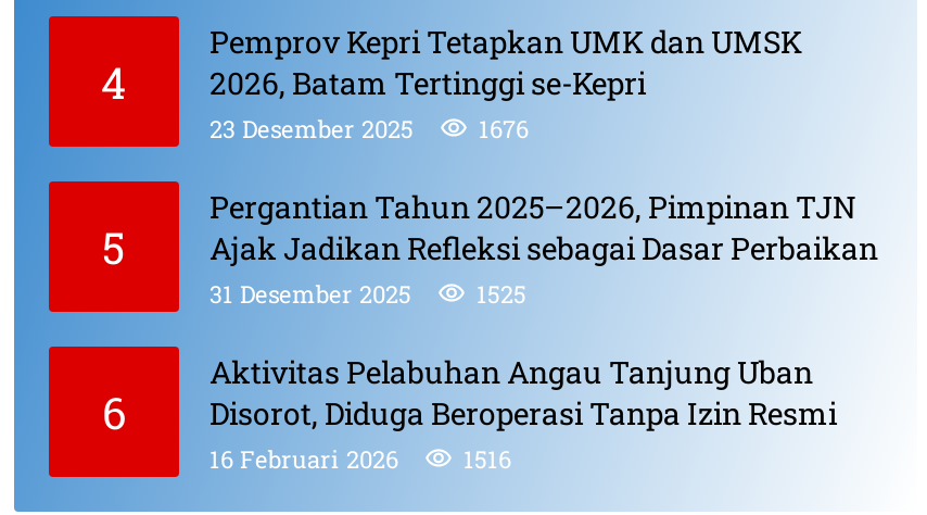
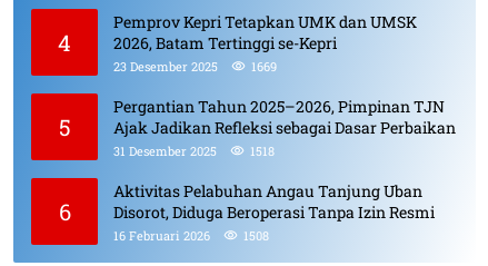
- 23 Desember 2025 1676
+ 23 Desember 2025 1669

- 31 Desember 2025 1525
+ 31 Desember 2025 1518

- 16 Februari 2026 1516
+ 16 Februari 2026 1508
